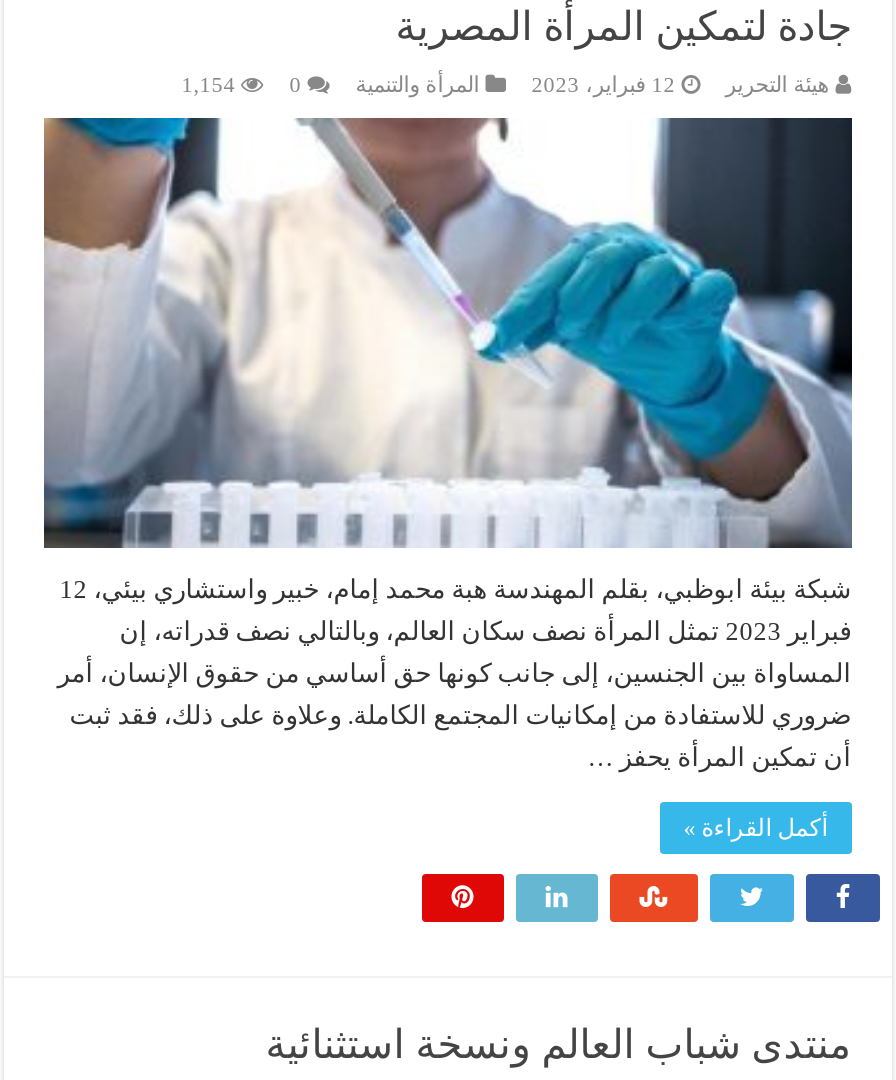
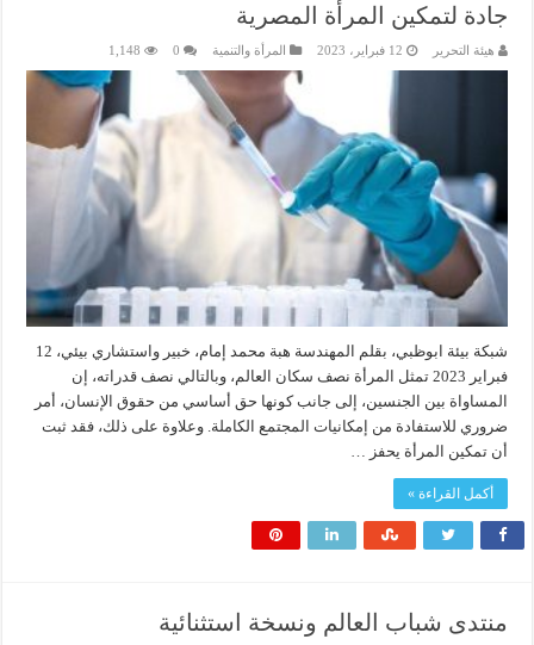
- 1,154
+ 1,148
